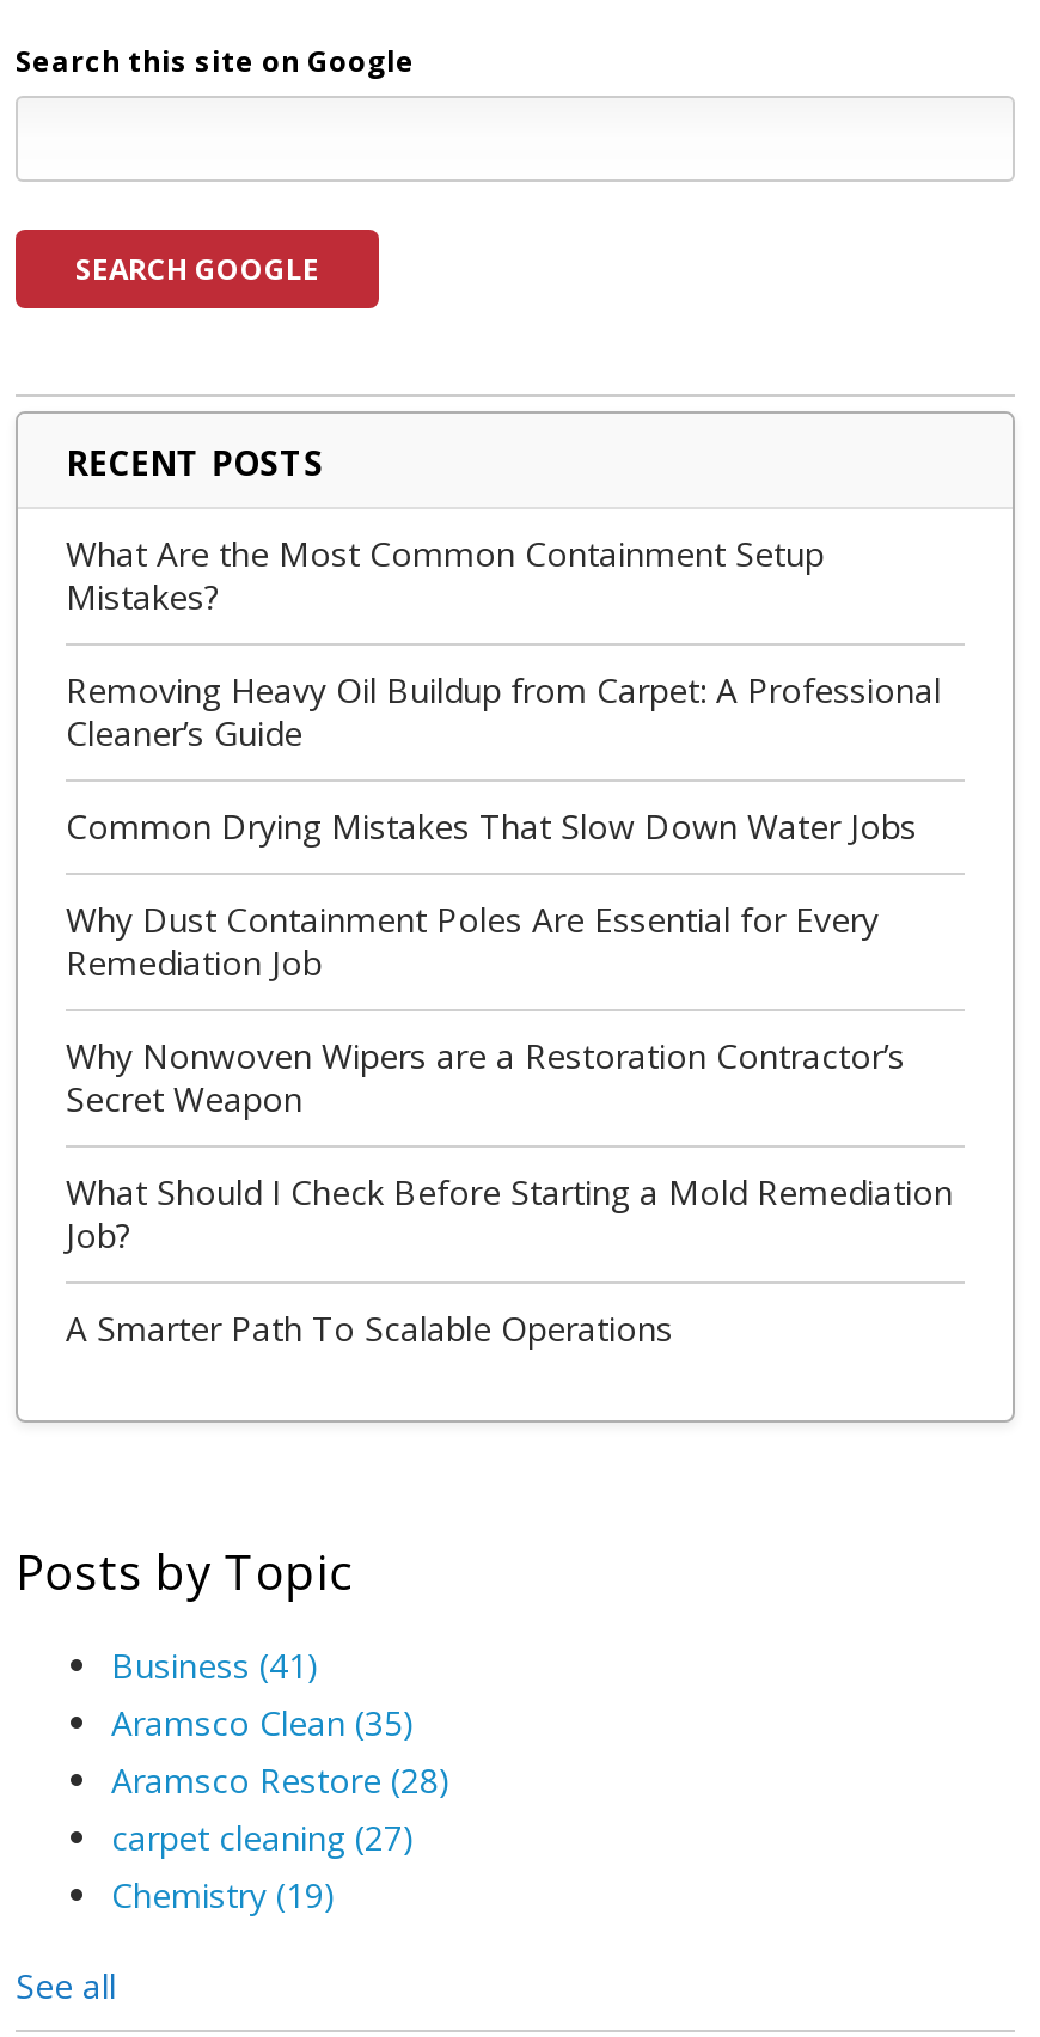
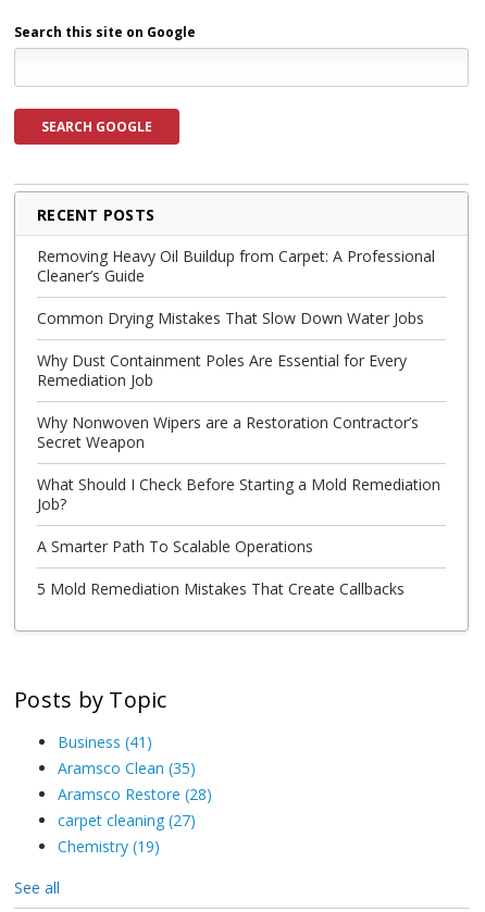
- What Are the Most Common Containment Setup
- Mistakes?

moved up: Removing Heavy Oil Buildup from Carpet: A Professional | Cleaner’s Guide | Common Drying Mistakes That Slow Down Water Jobs | ... | Job? | A Smarter Path To Scalable Operations

+ 5 Mold Remediation Mistakes That Create Callbacks
